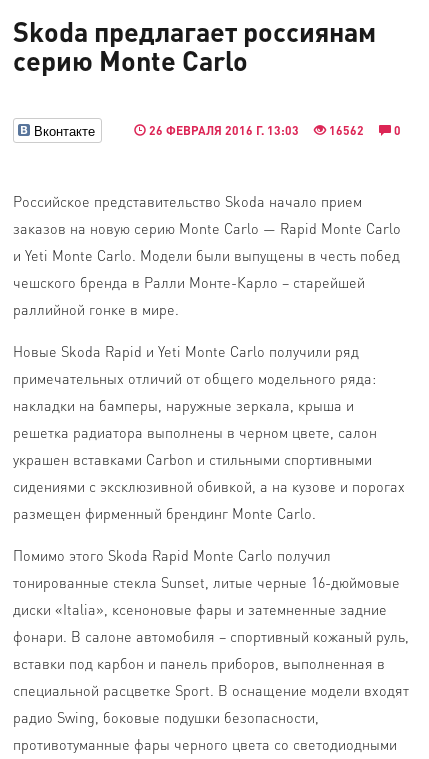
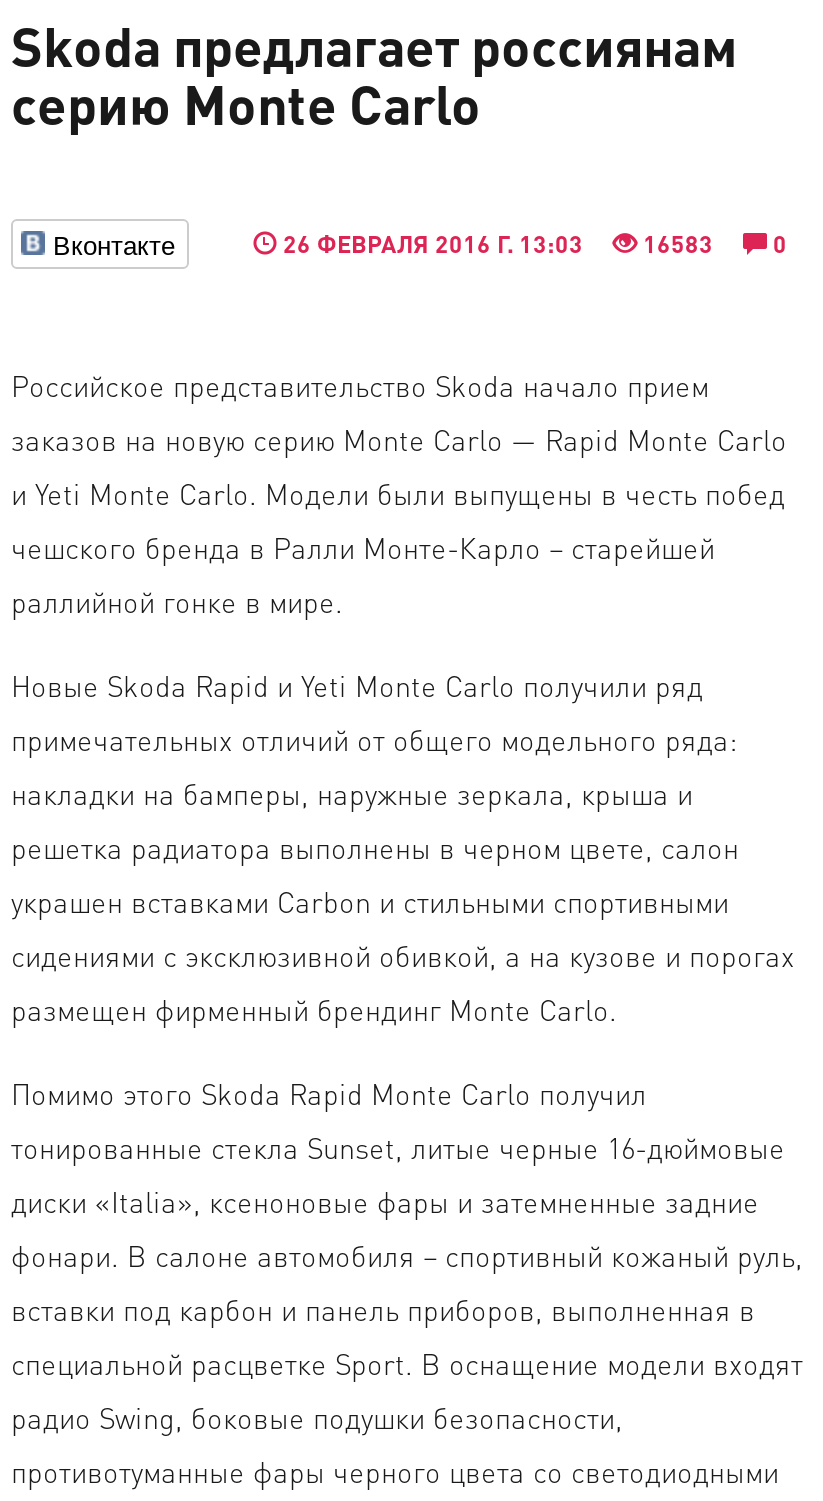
- 26 ФЕВРАЛЯ 2016 Г. 13:03 16562 0
+ 26 ФЕВРАЛЯ 2016 Г. 13:03 16583 0
